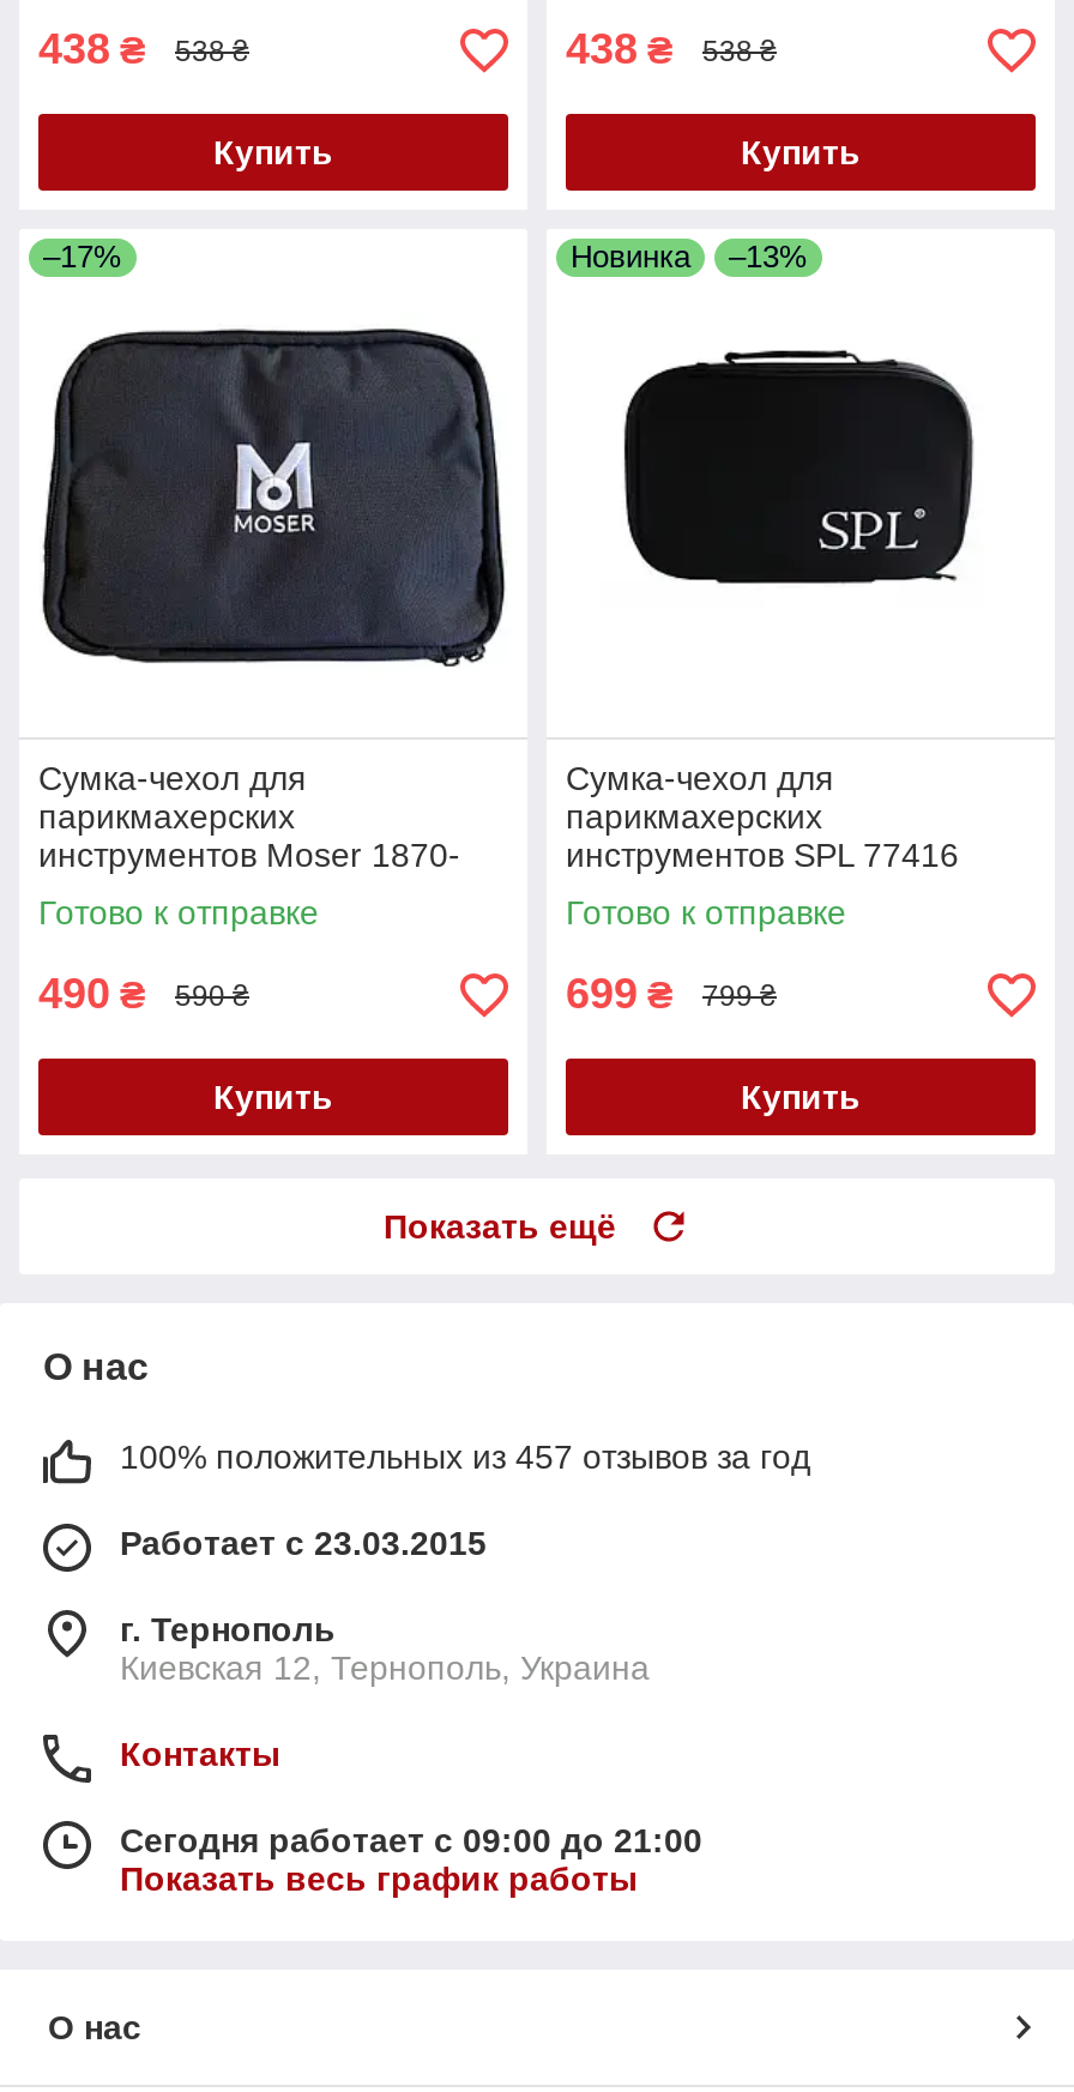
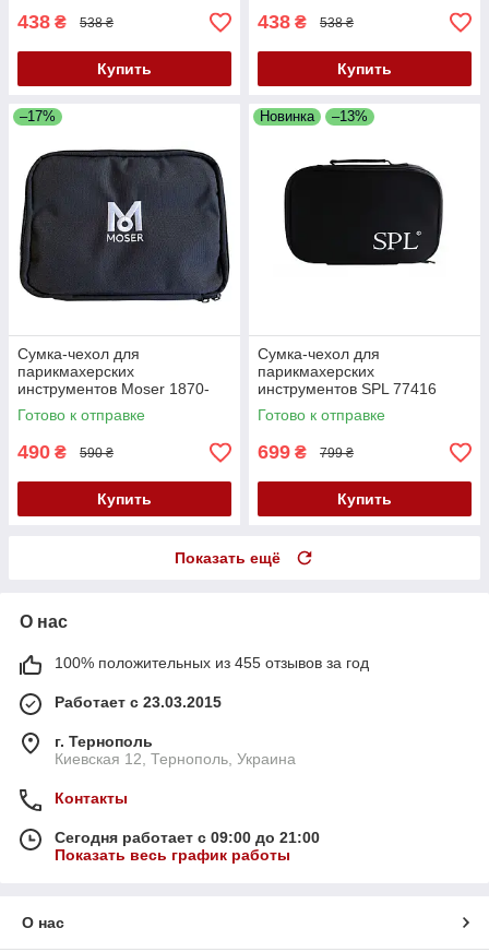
- 100% положительных из 457 отзывов за год
+ 100% положительных из 455 отзывов за год
